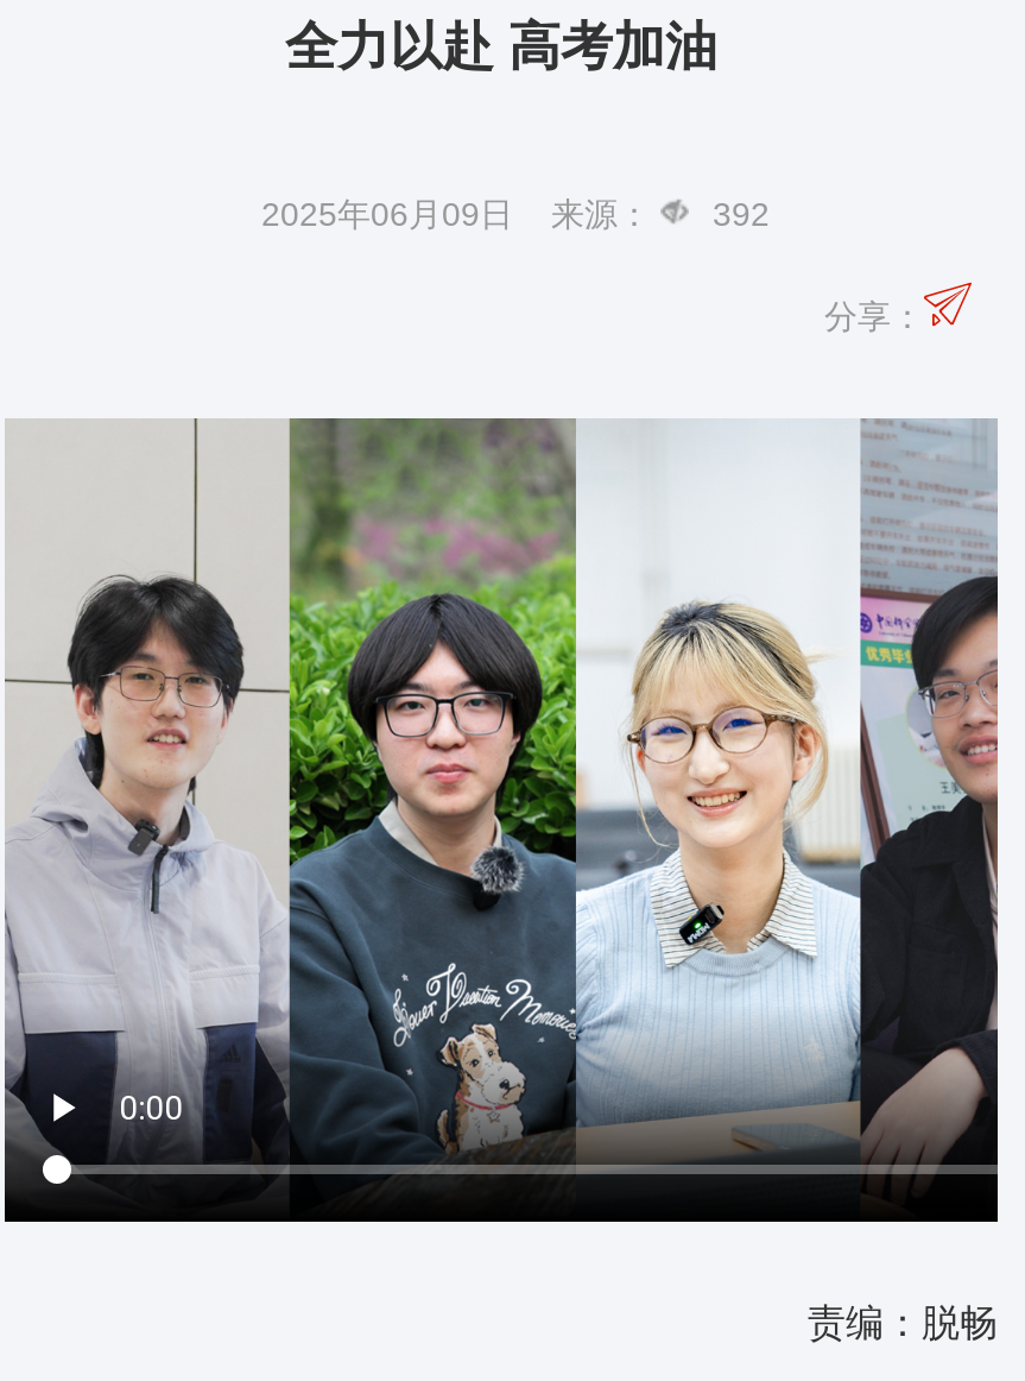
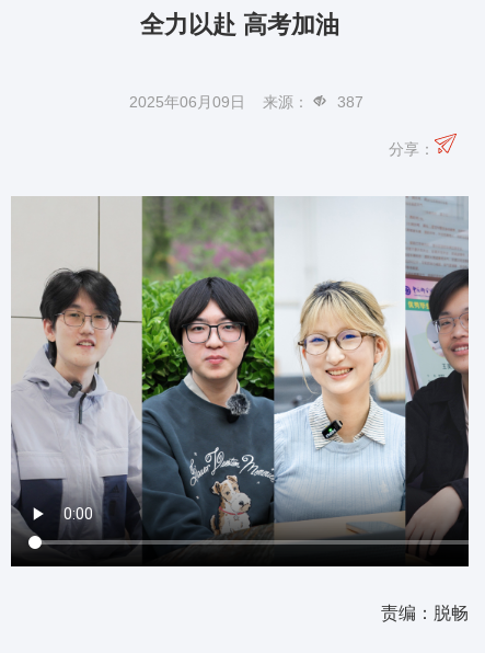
- 2025年06月09日 来源： 392
+ 2025年06月09日 来源： 387
